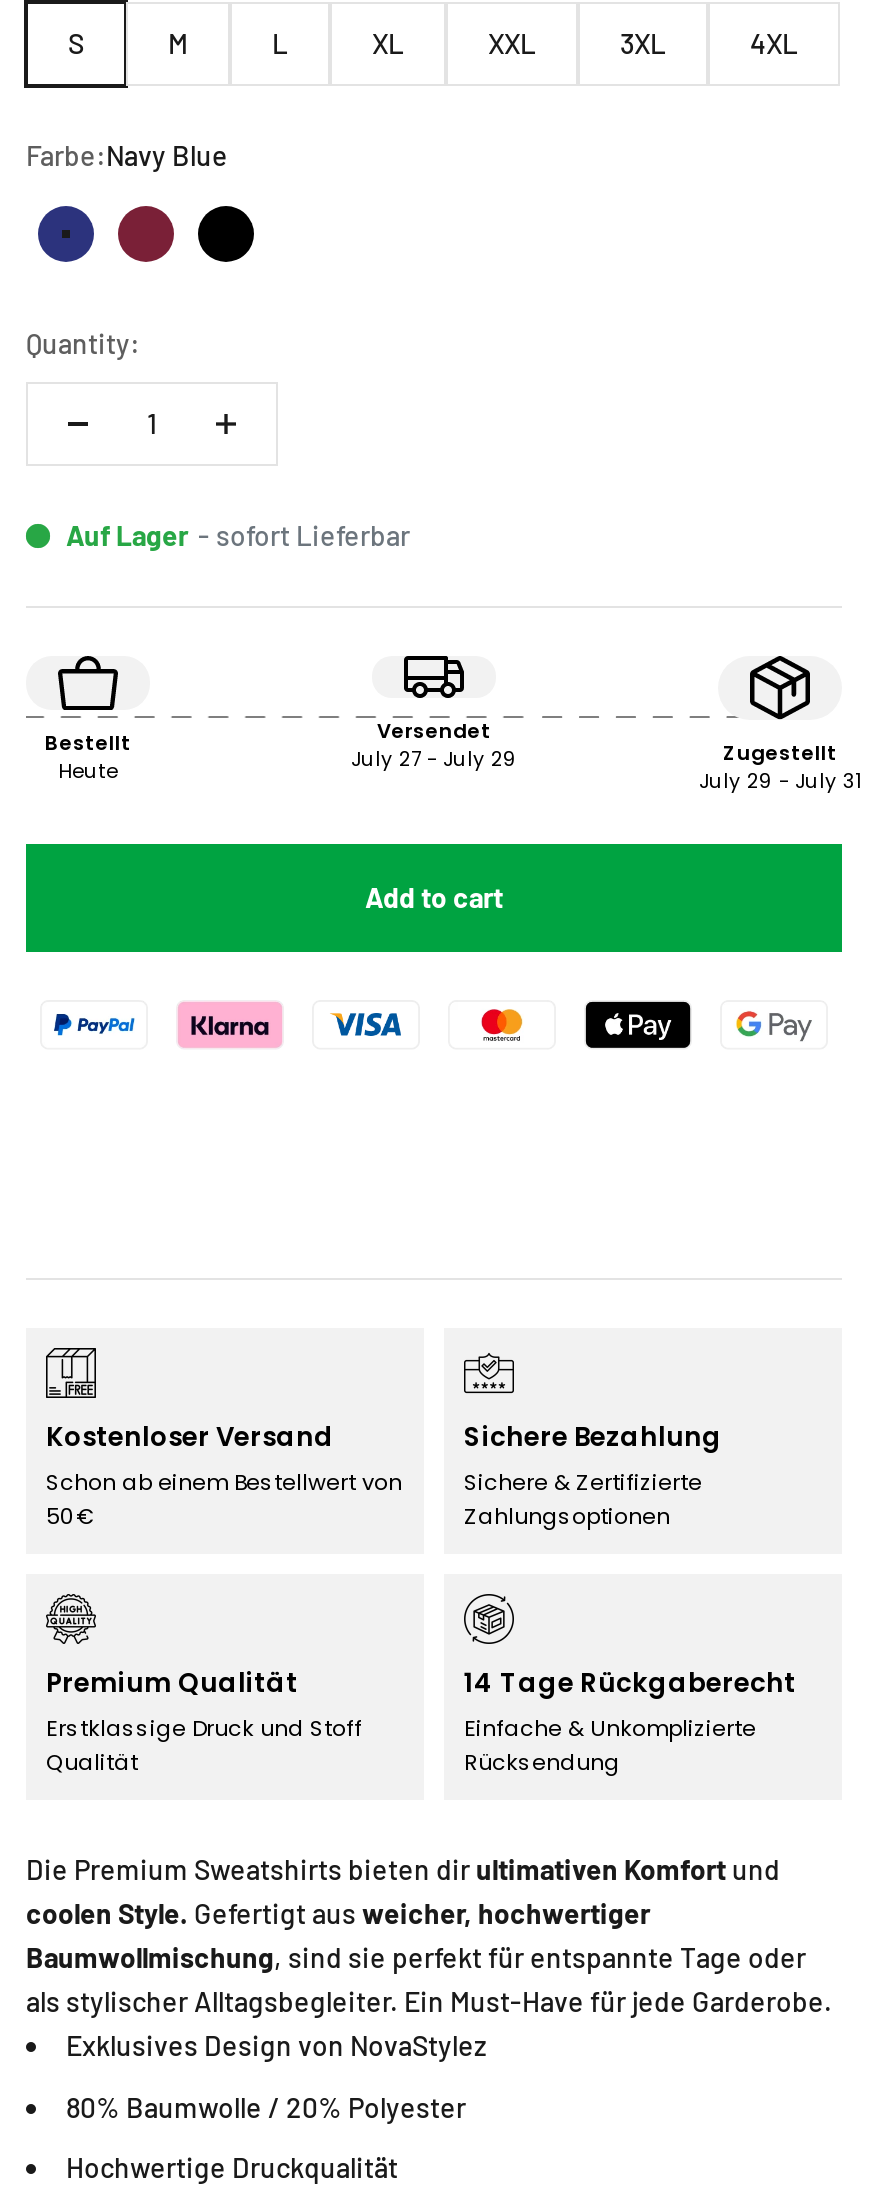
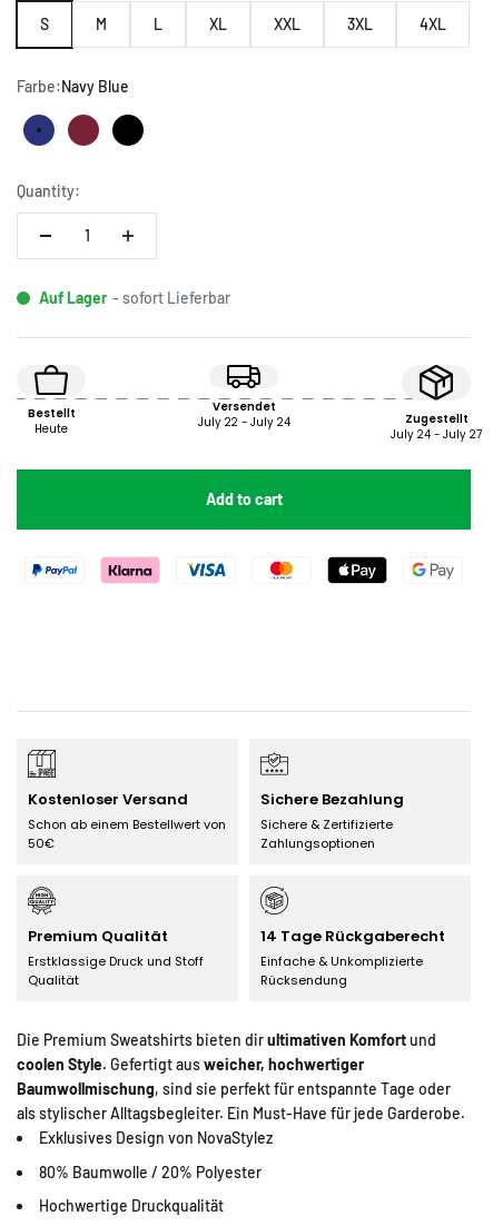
- July 27 - July 29
+ July 22 - July 24

- July 29 - July 31
+ July 24 - July 27
